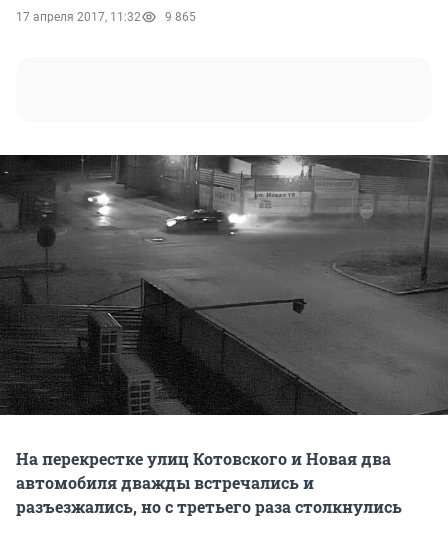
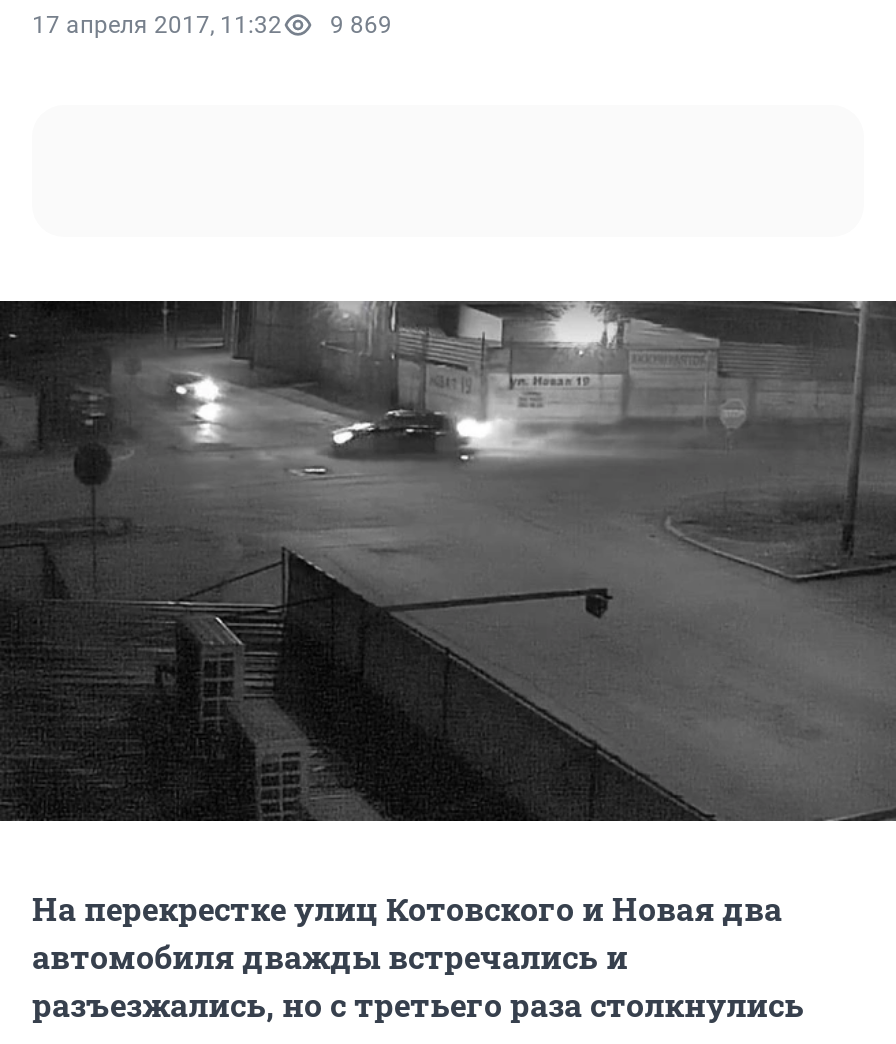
- 17 апреля 2017, 11:32 9 865
+ 17 апреля 2017, 11:32 9 869
